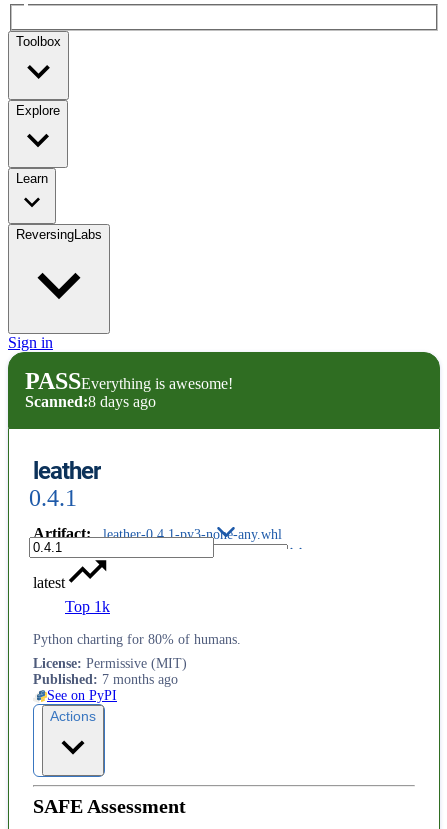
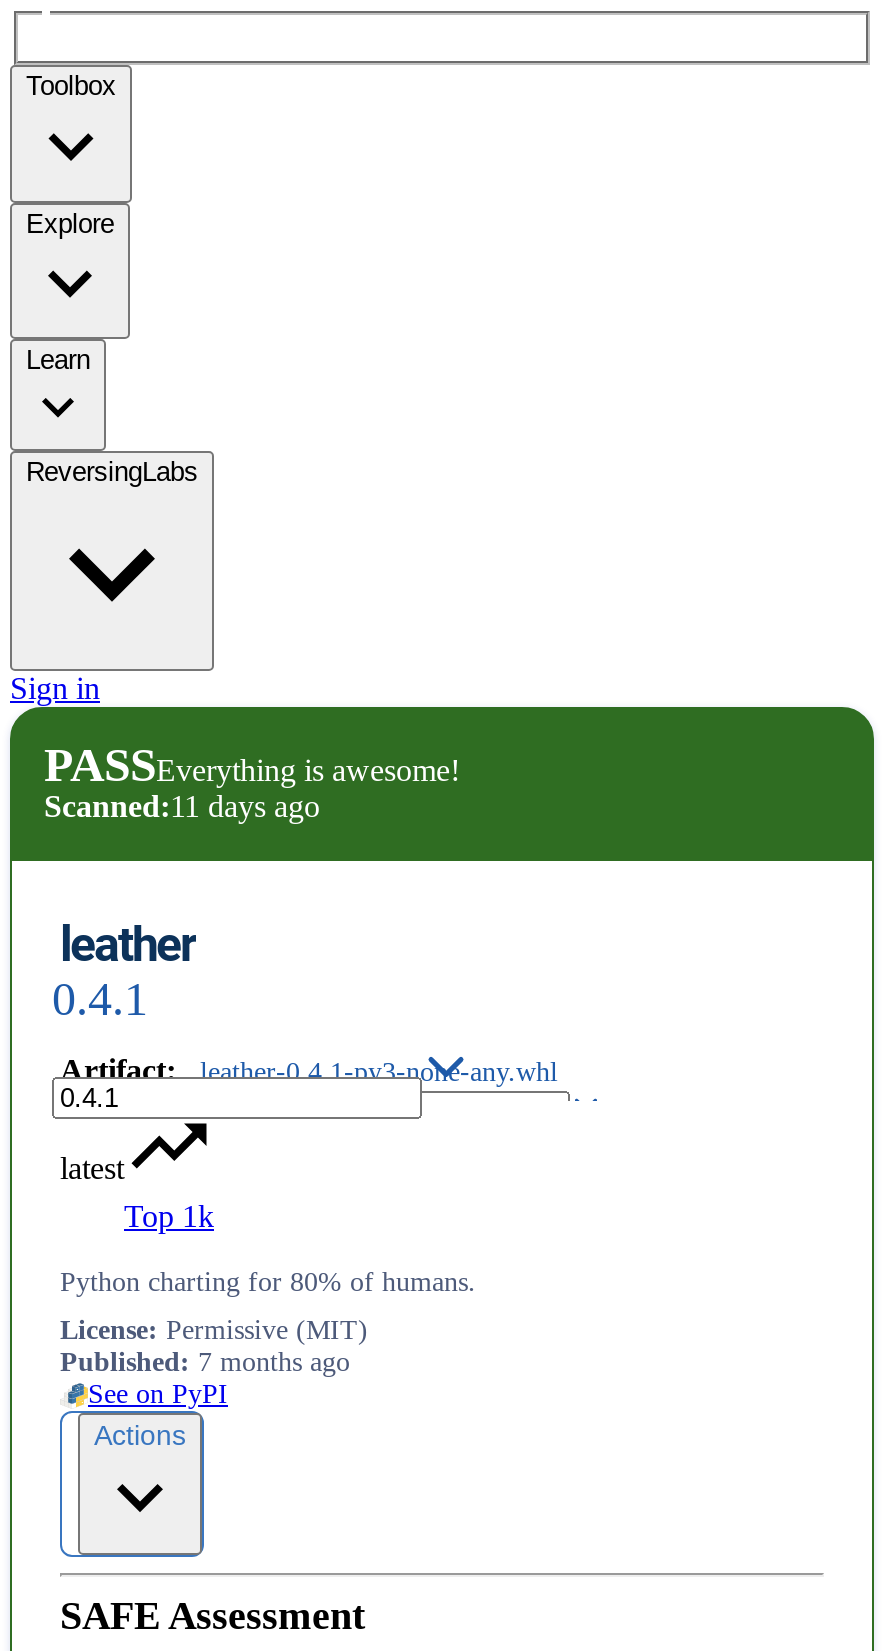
- Scanned:8 days ago
+ Scanned:11 days ago
